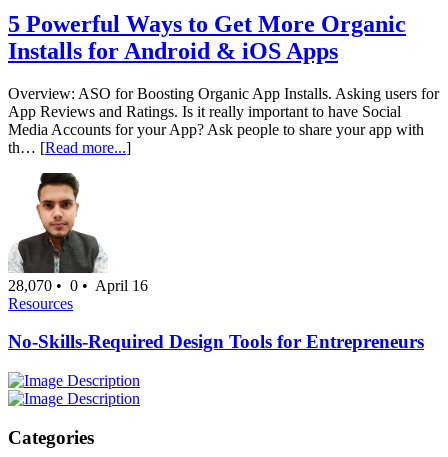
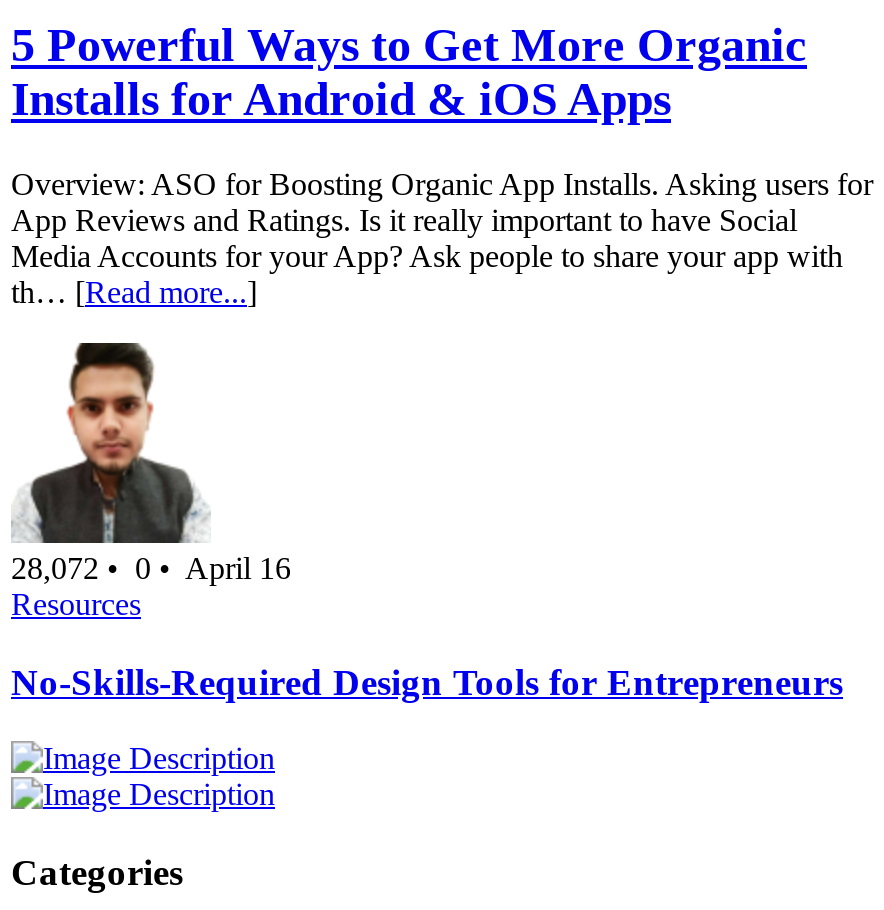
- 28,070 • 0 • April 16
+ 28,072 • 0 • April 16
